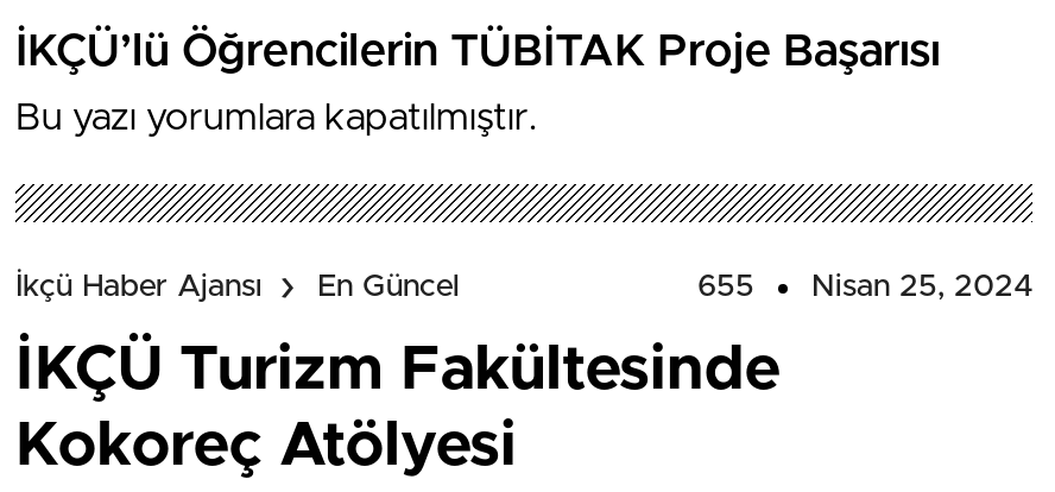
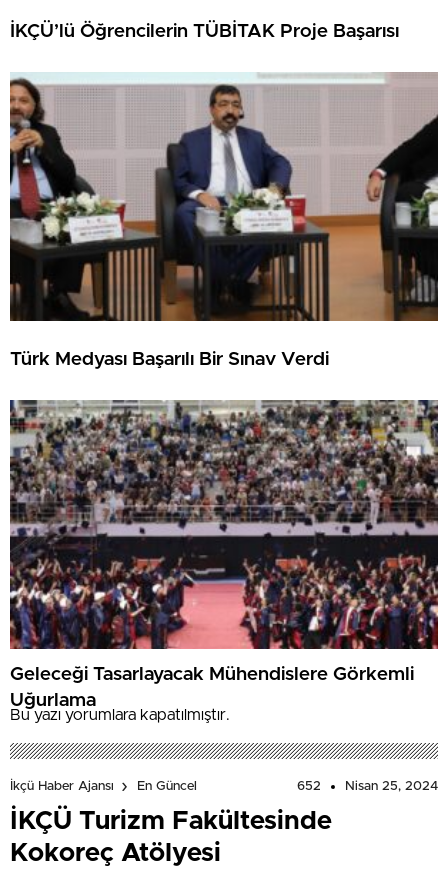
+ [image]
+ Türk Medyası Başarılı Bir Sınav Verdi

+ [image]
+ Geleceği Tasarlayacak Mühendislere Görkemli
+ Uğurlama

- 655 Nisan 25, 2024
+ 652 Nisan 25, 2024
